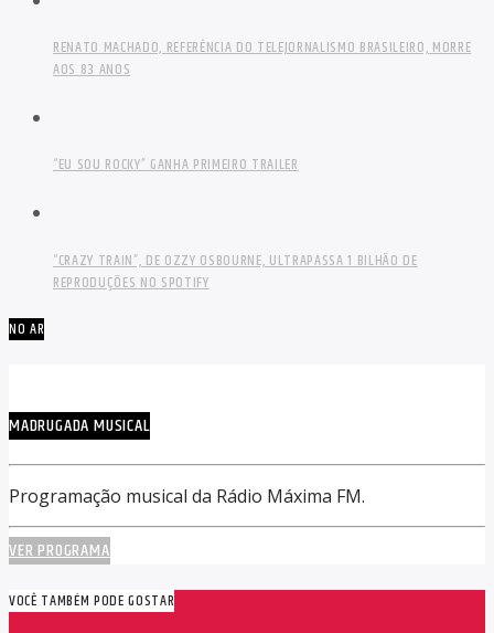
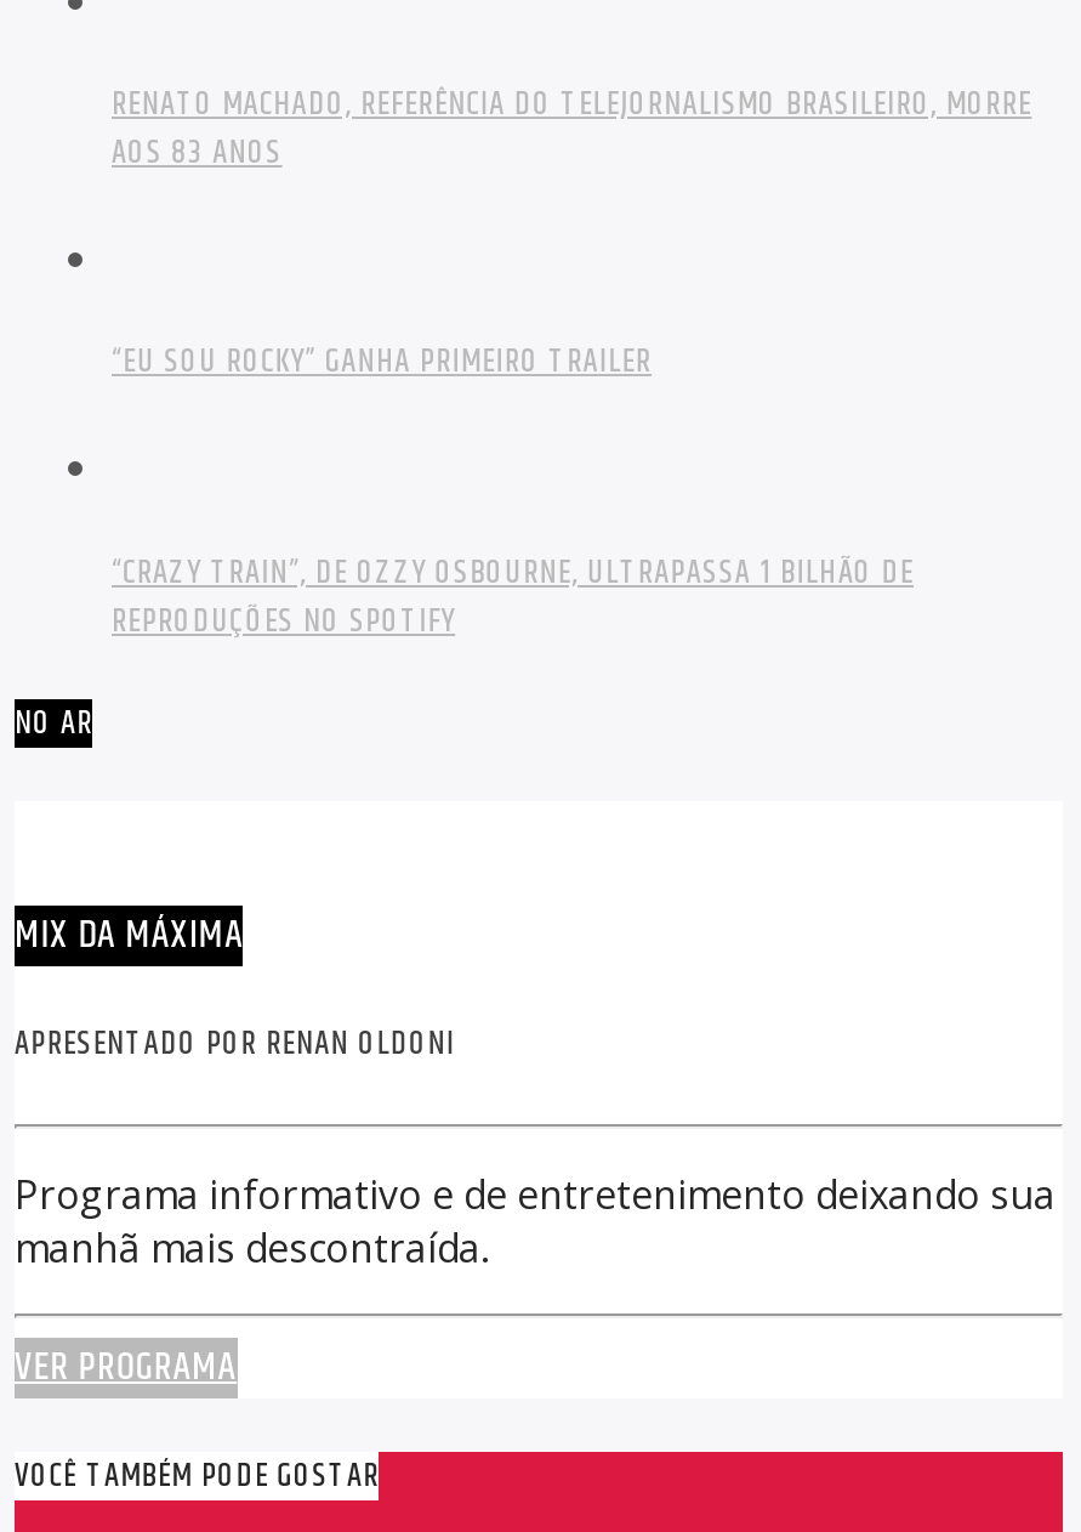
- MADRUGADA MUSICAL
- Programação musical da Rádio Máxima FM.
+ MIX DA MÁXIMA
+ APRESENTADO POR RENAN OLDONI
+ Programa informativo e de entretenimento deixando sua
+ manhã mais descontraída.
